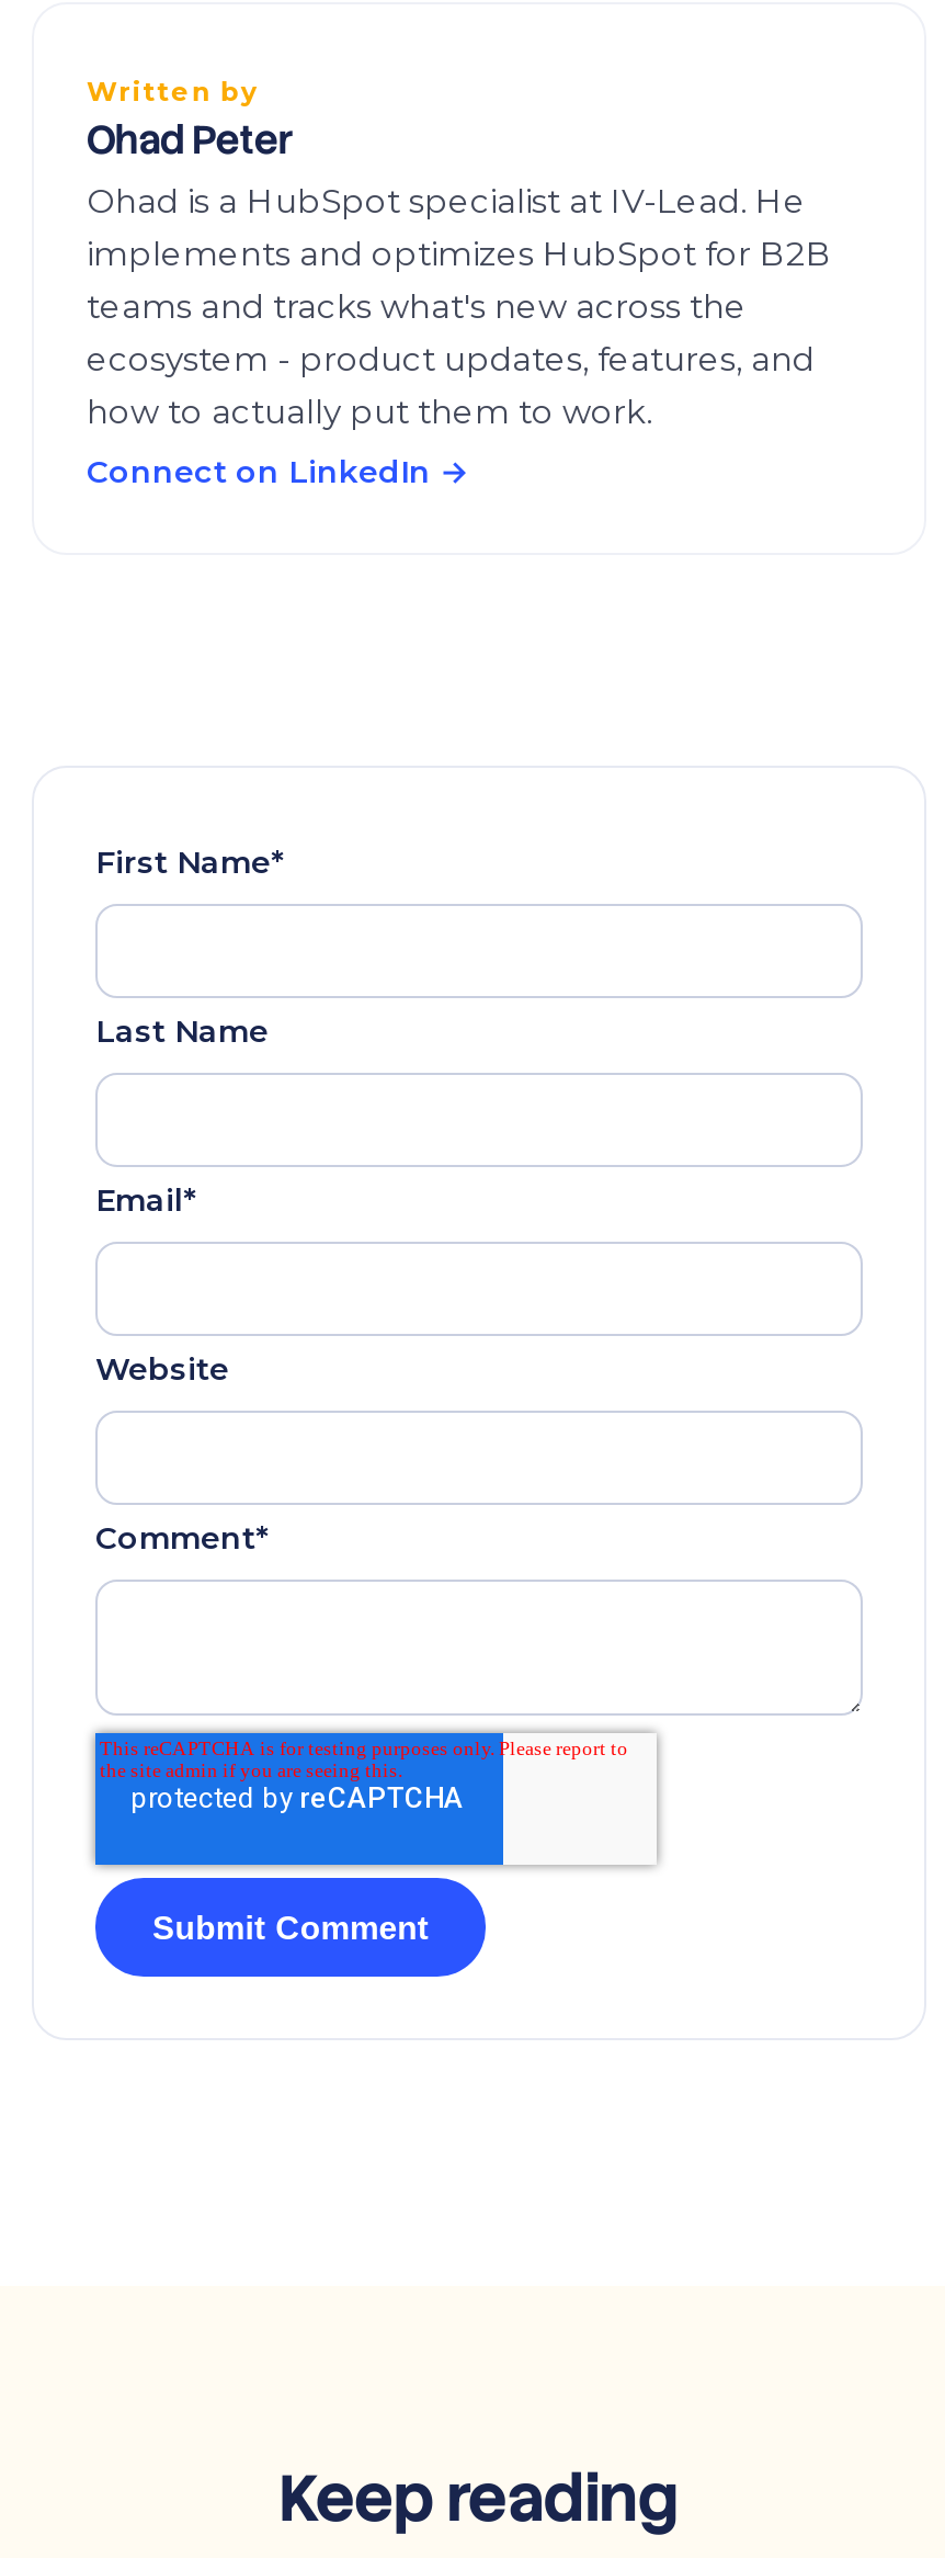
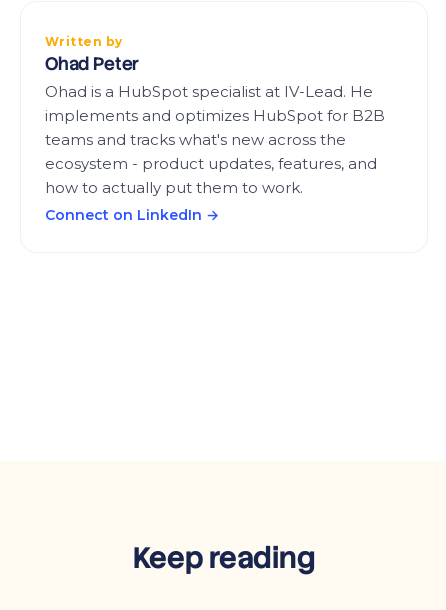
- First Name*

- Last Name

- Email*

- Website

- Comment*

- [image]
